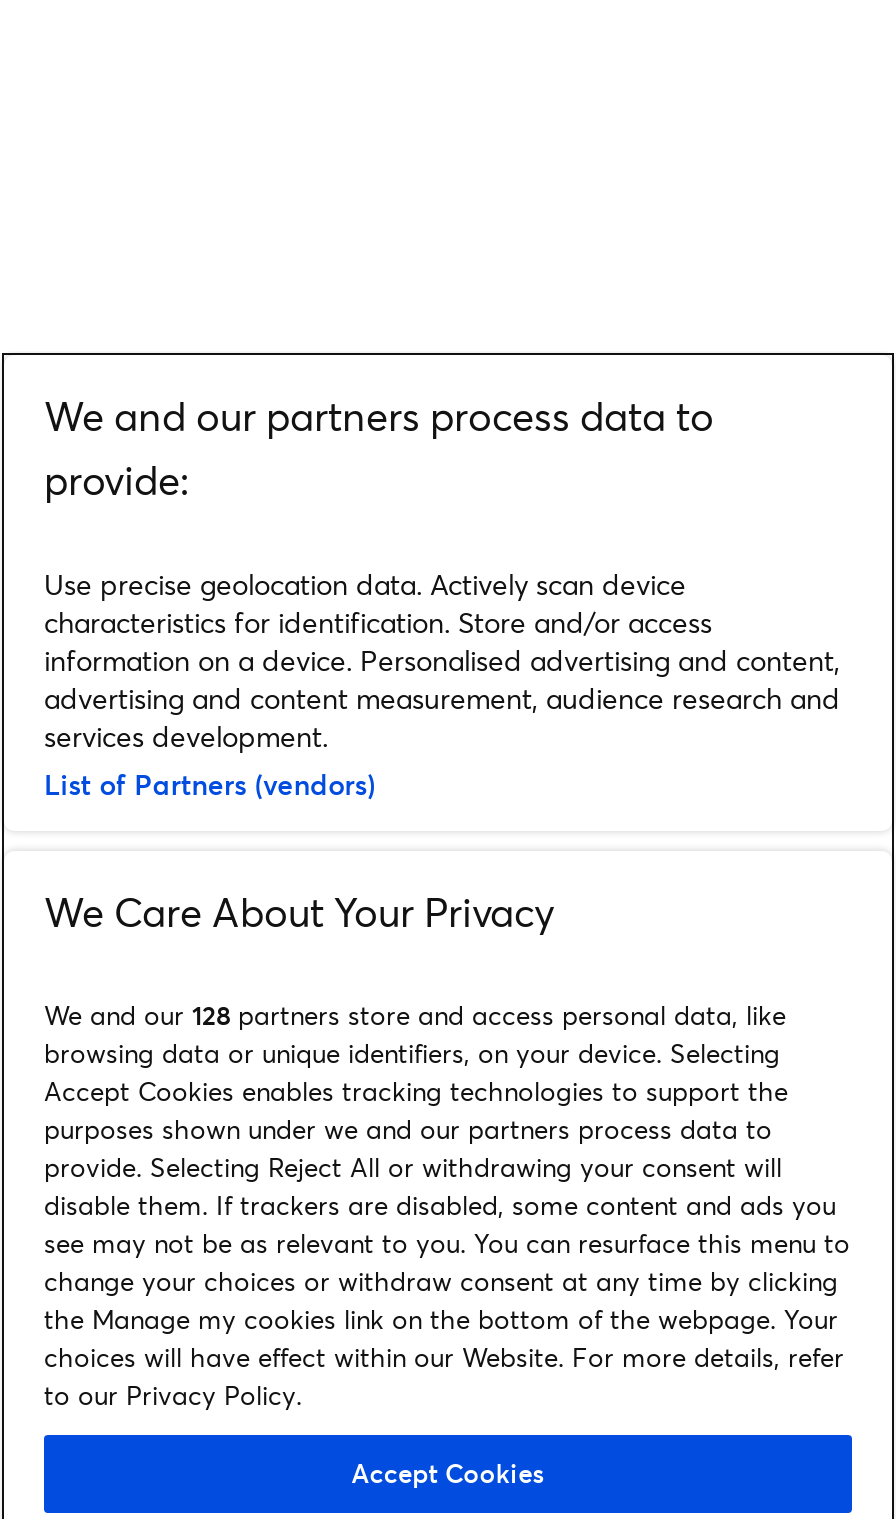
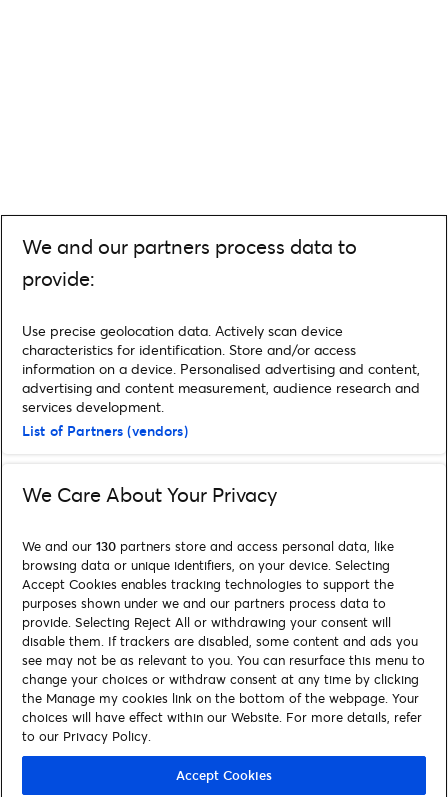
- We and our 128 partners store and access personal data, like
+ We and our 130 partners store and access personal data, like
